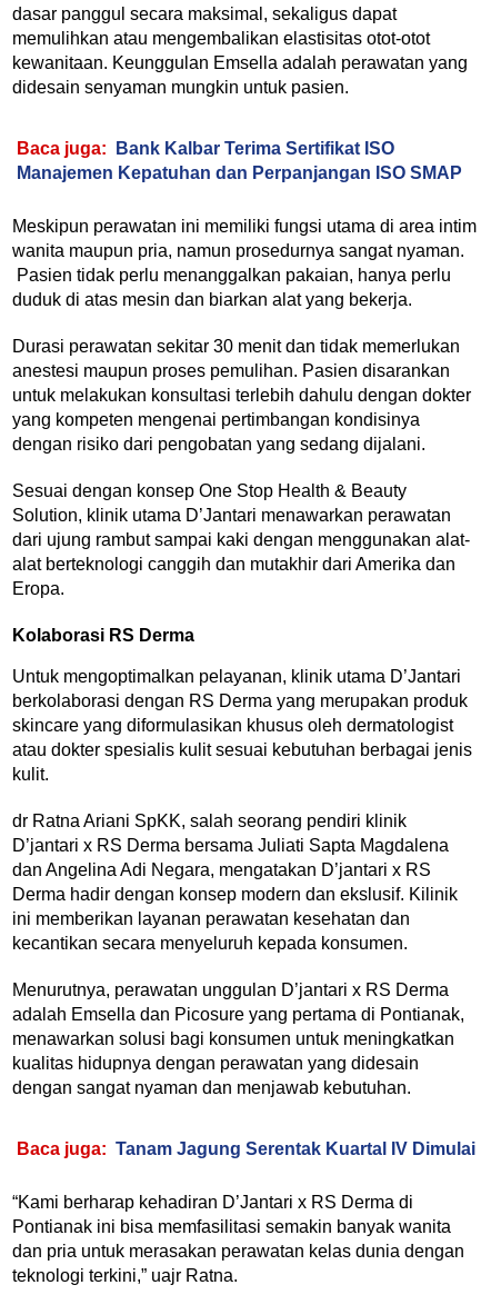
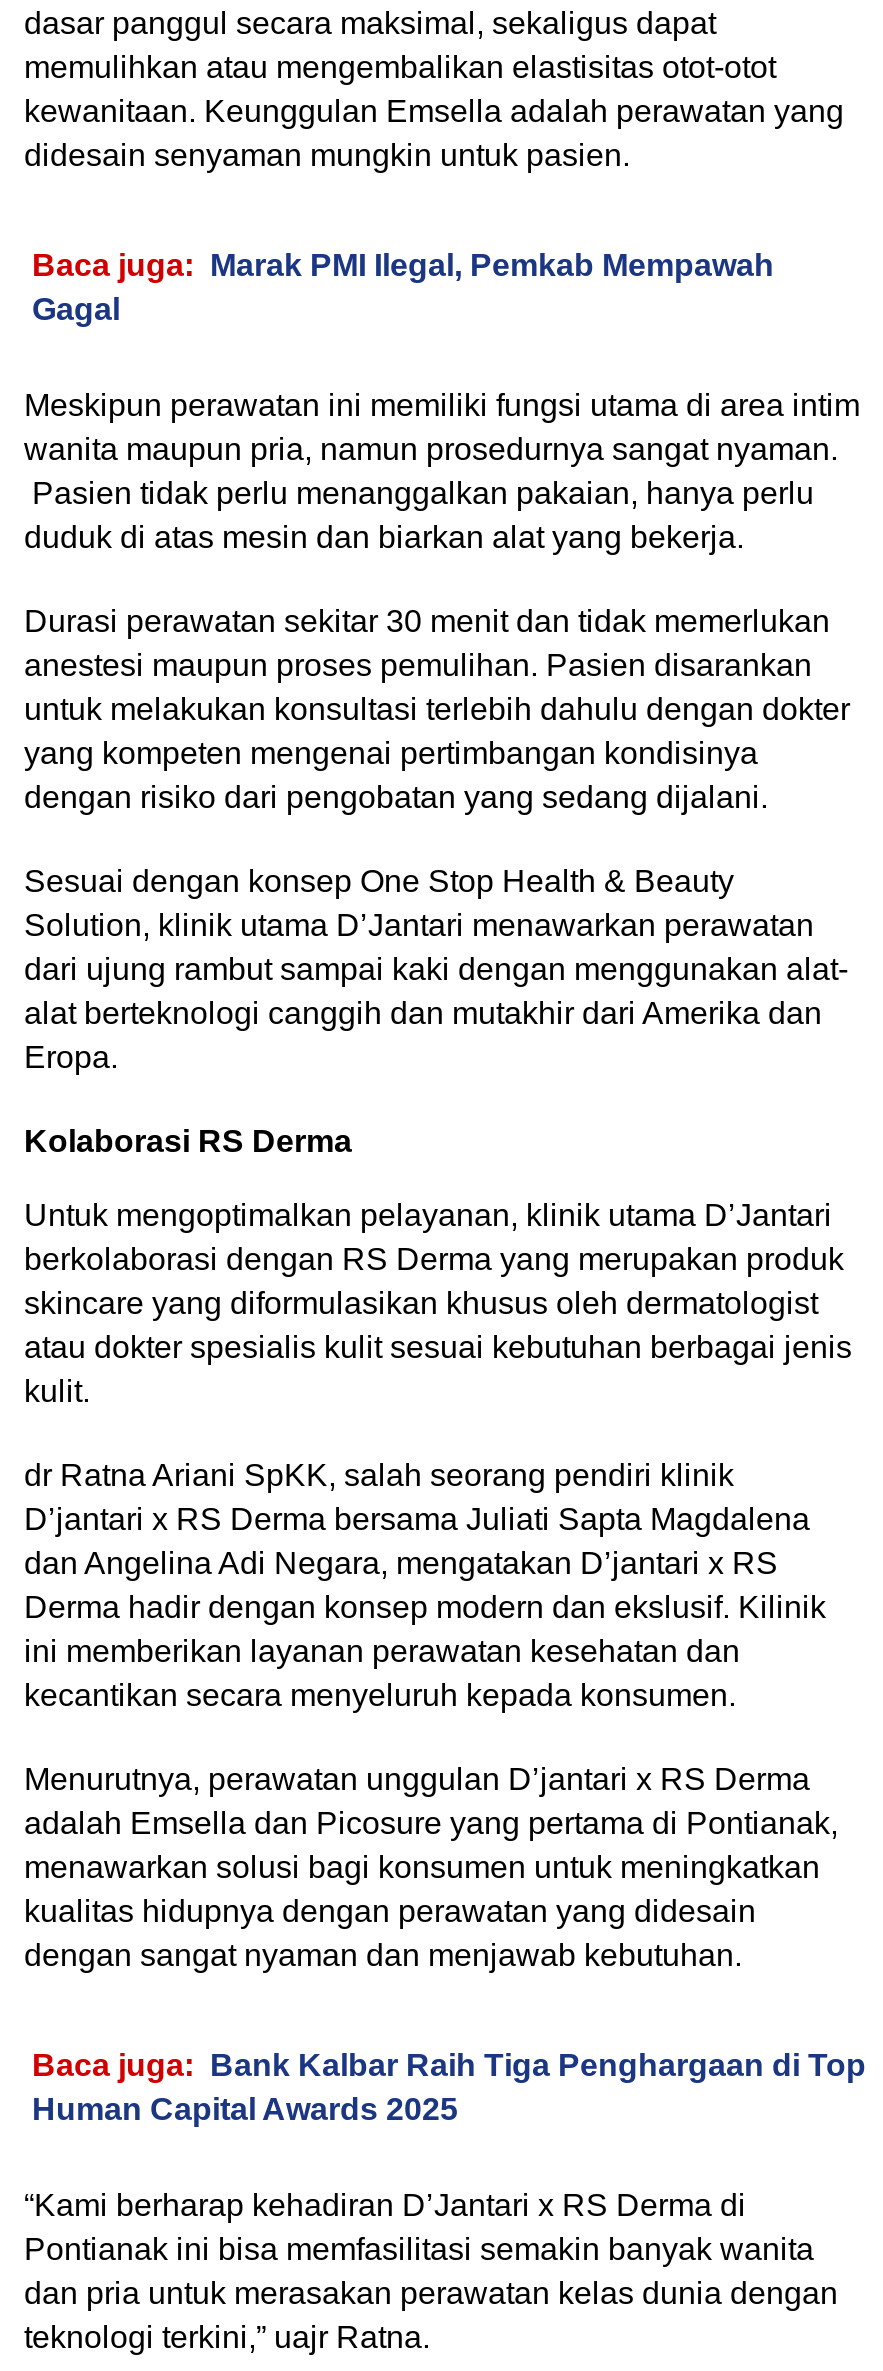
- Baca juga: Bank Kalbar Terima Sertifikat ISO
- Manajemen Kepatuhan dan Perpanjangan ISO SMAP
+ Baca juga: Marak PMI Ilegal, Pemkab Mempawah
+ Gagal

- Baca juga: Tanam Jagung Serentak Kuartal IV Dimulai
+ Baca juga: Bank Kalbar Raih Tiga Penghargaan di Top
+ Human Capital Awards 2025
